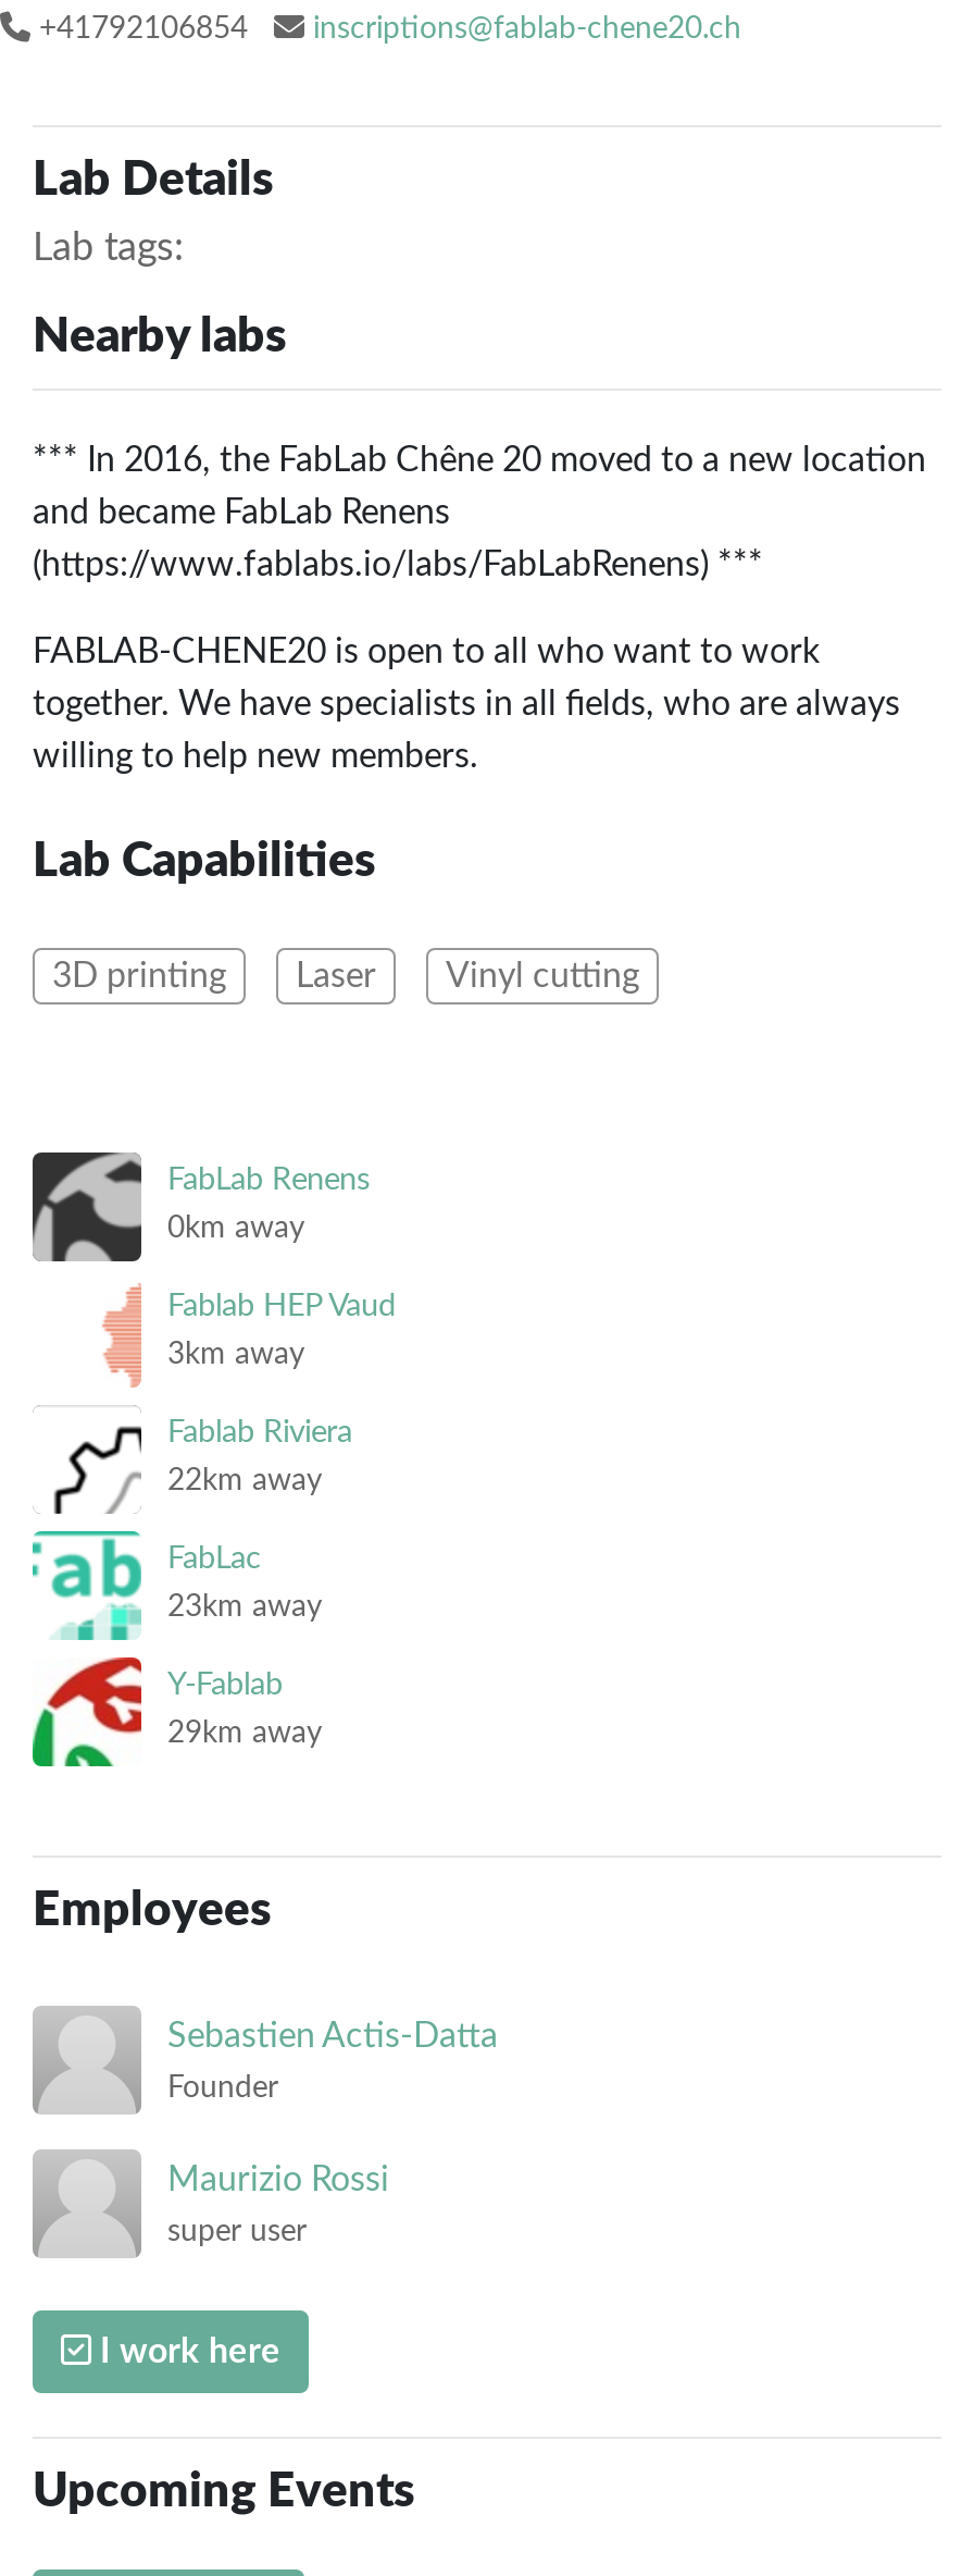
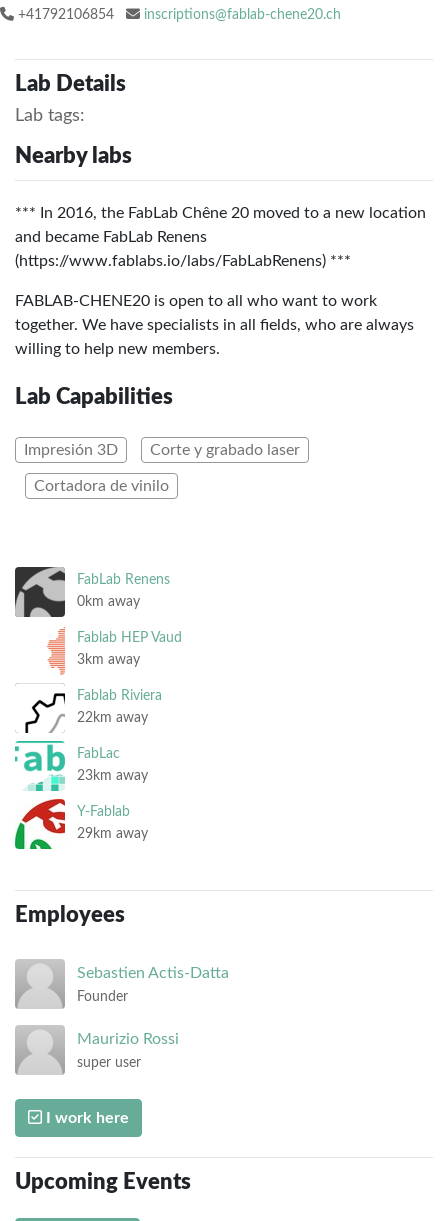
- 3D printing
- Laser
- Vinyl cutting
+ Impresión 3D
+ Corte y grabado laser
+ Cortadora de vinilo
